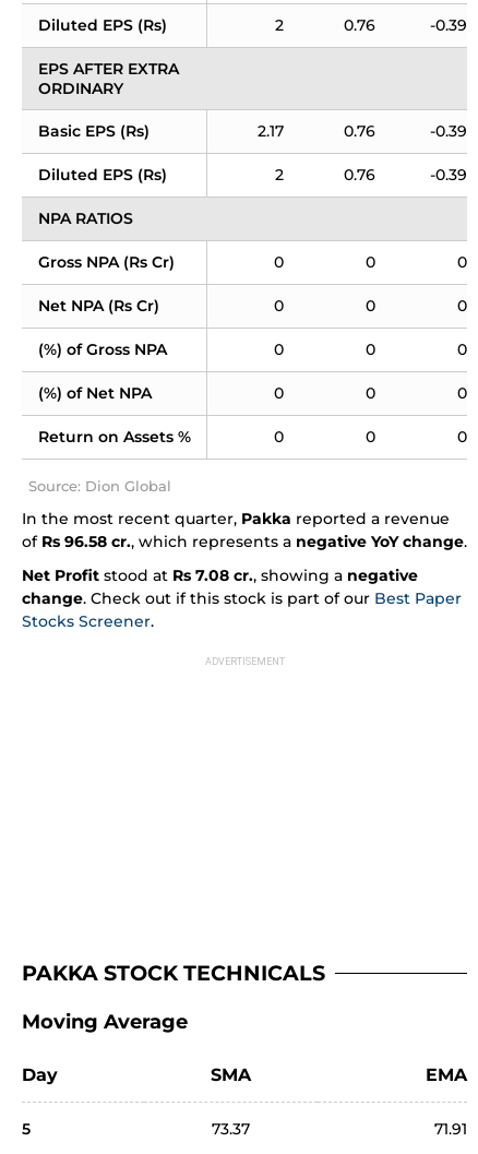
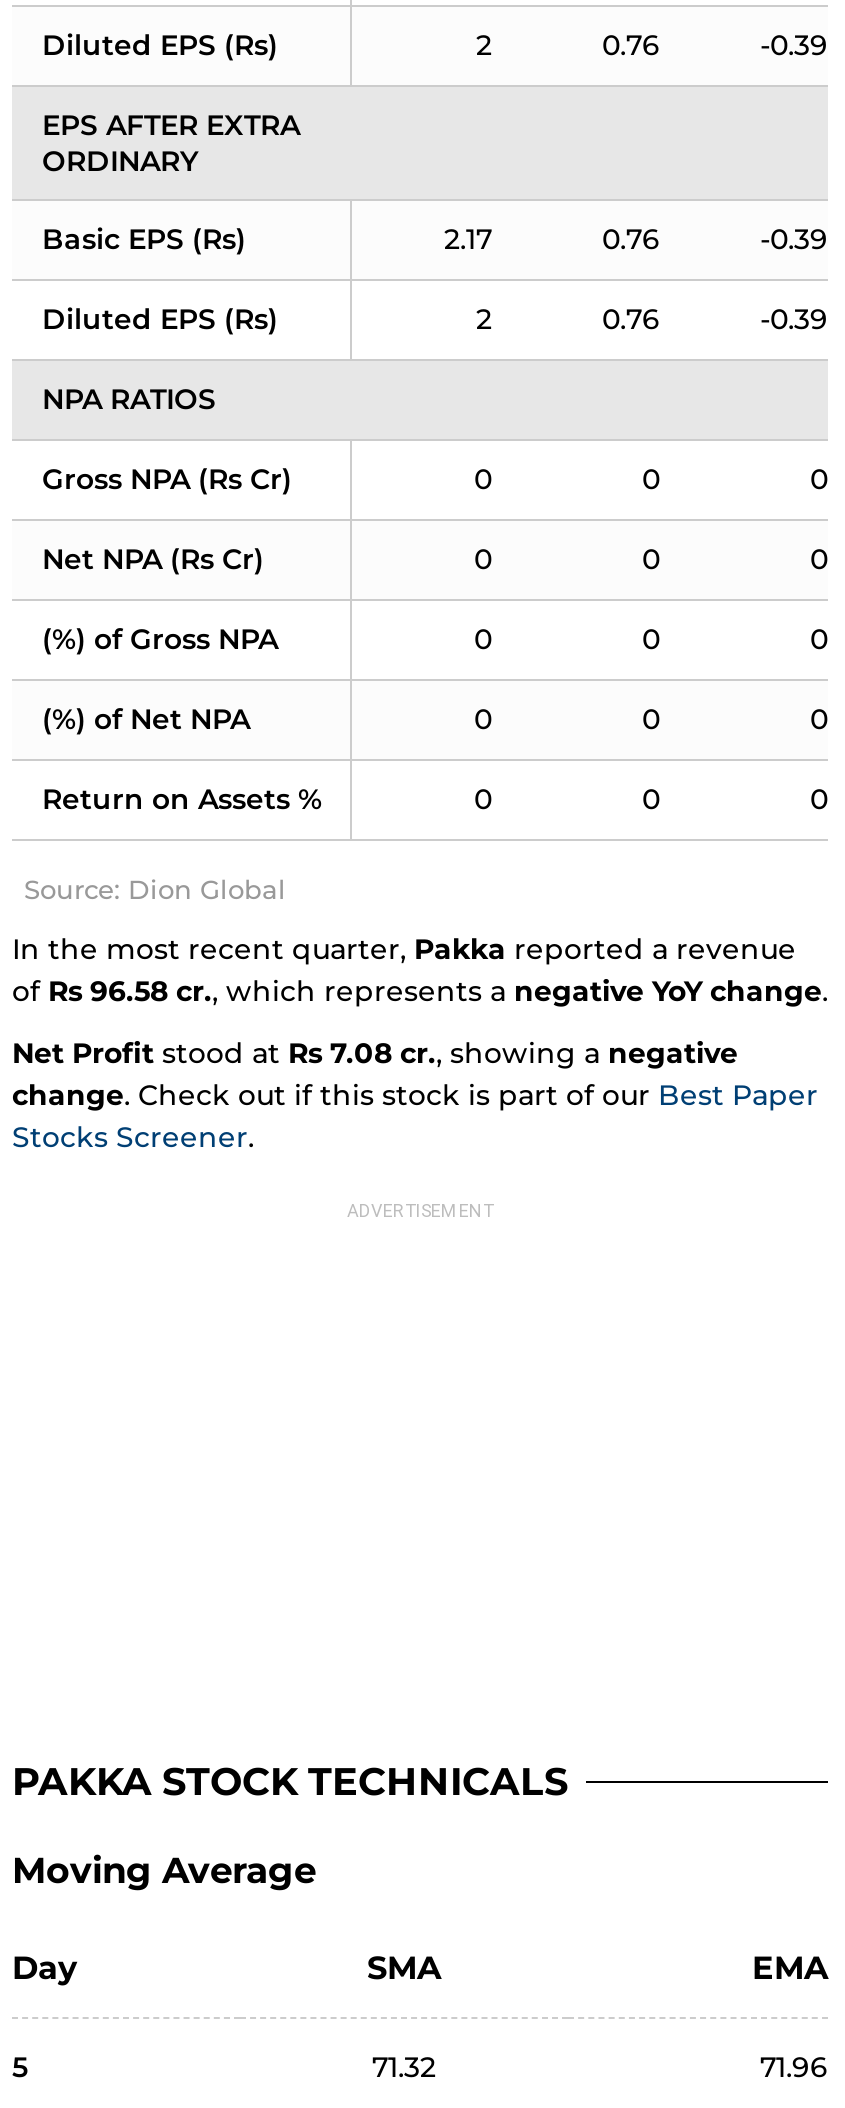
- 73.37
+ 71.32

- 71.91
+ 71.96
